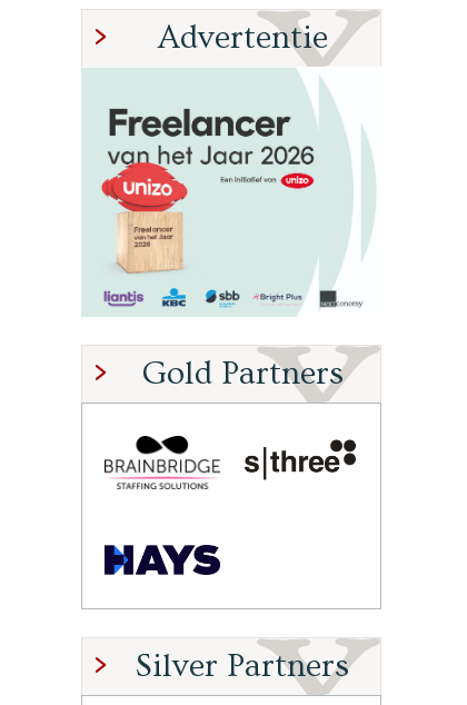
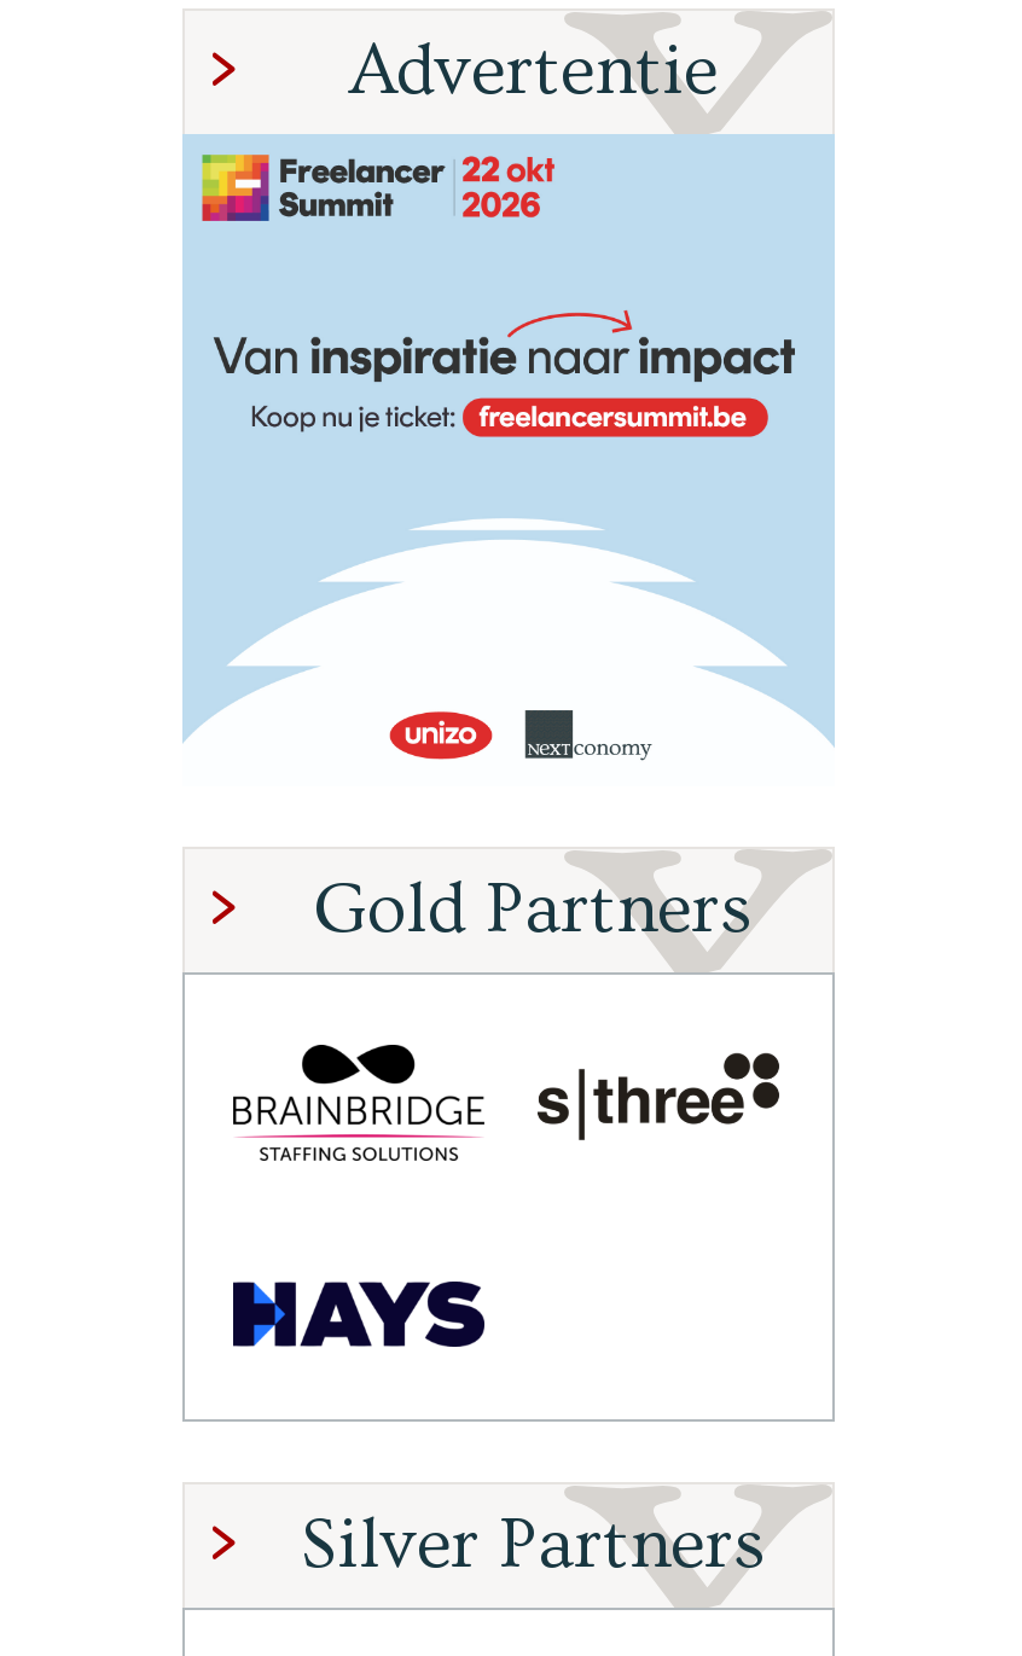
- [image]
+ [image]
